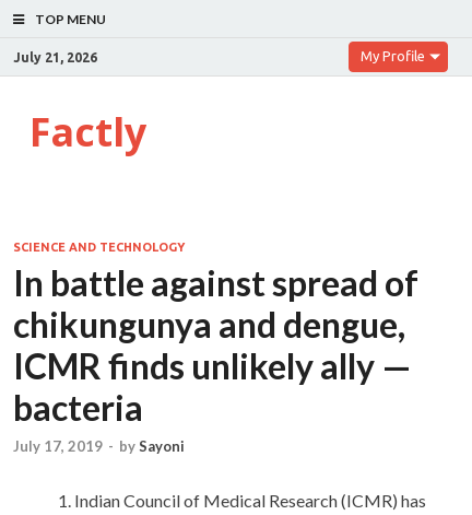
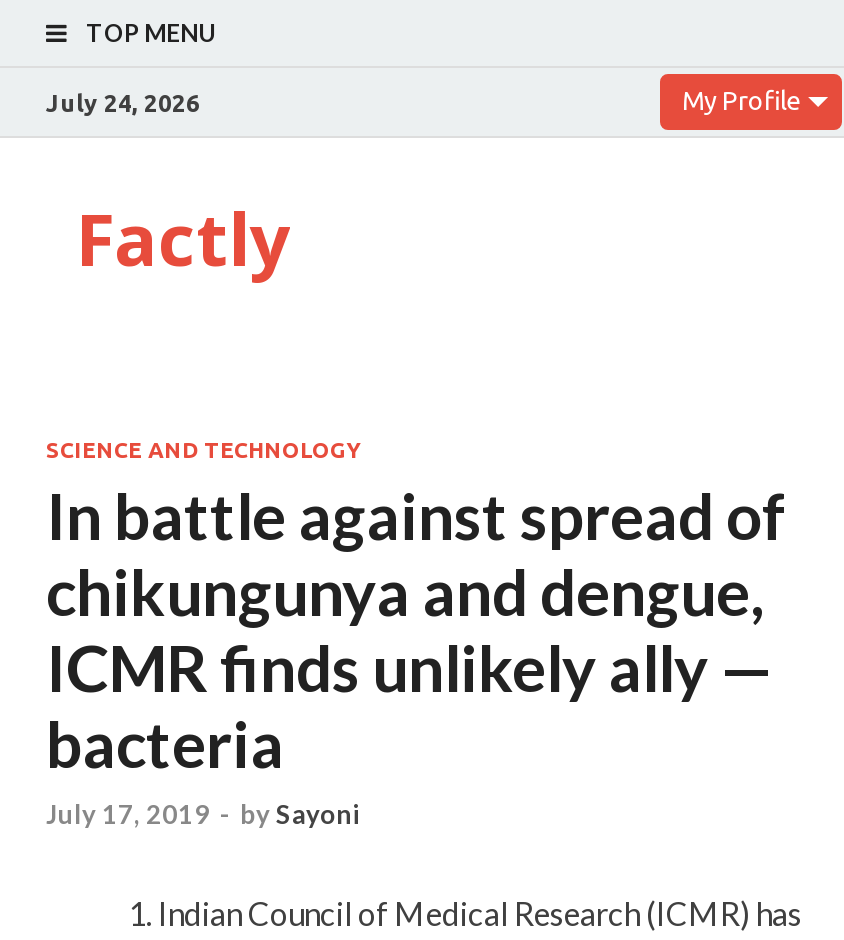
- July 21, 2026
+ July 24, 2026
